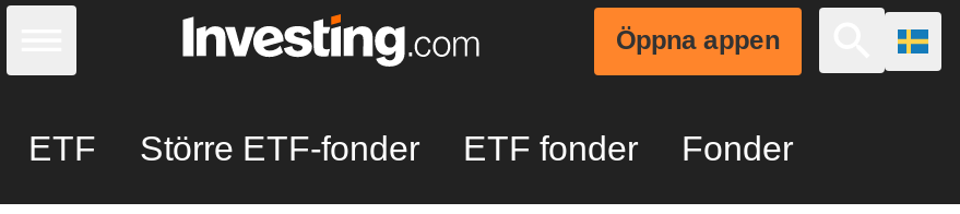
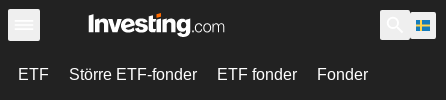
- Öppna appen
